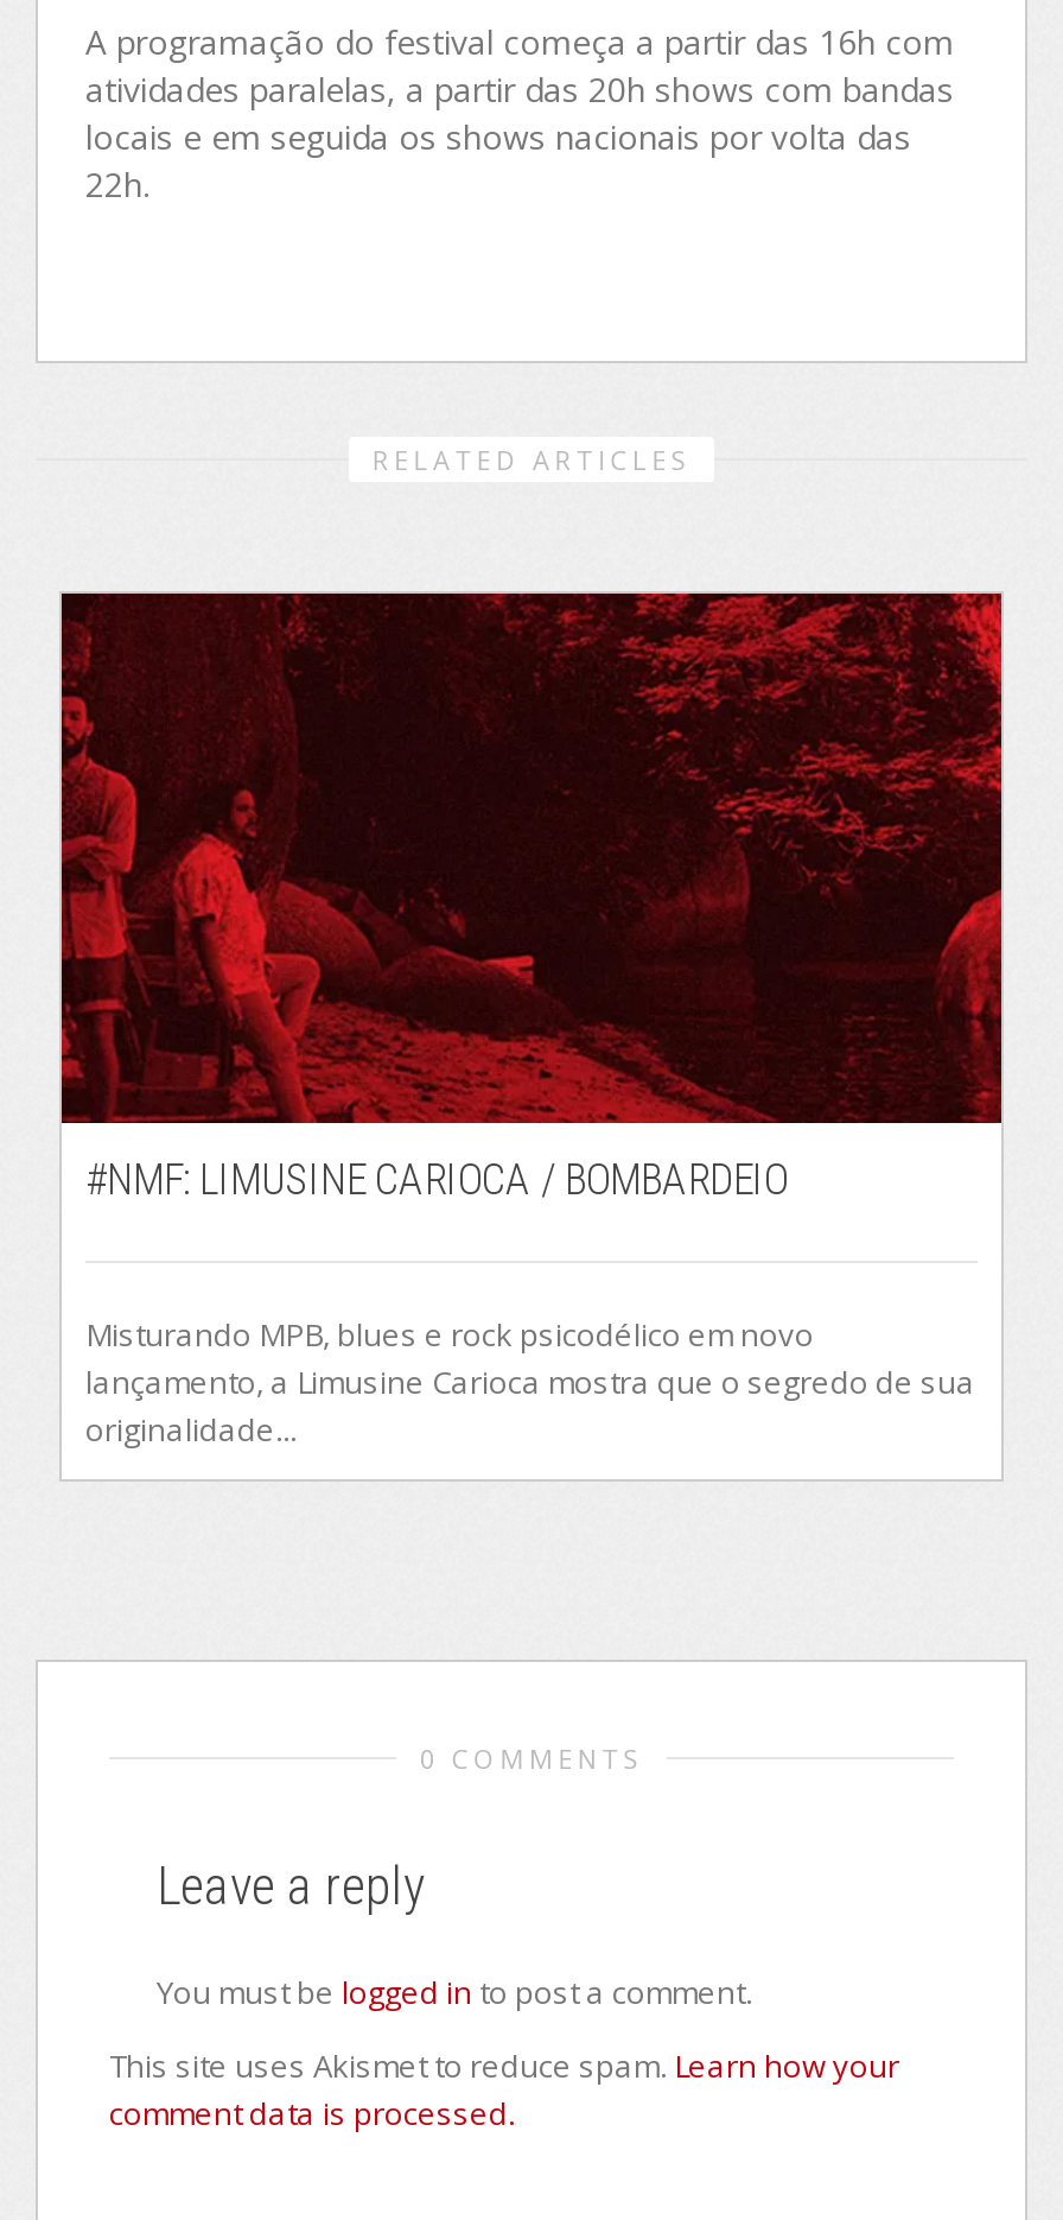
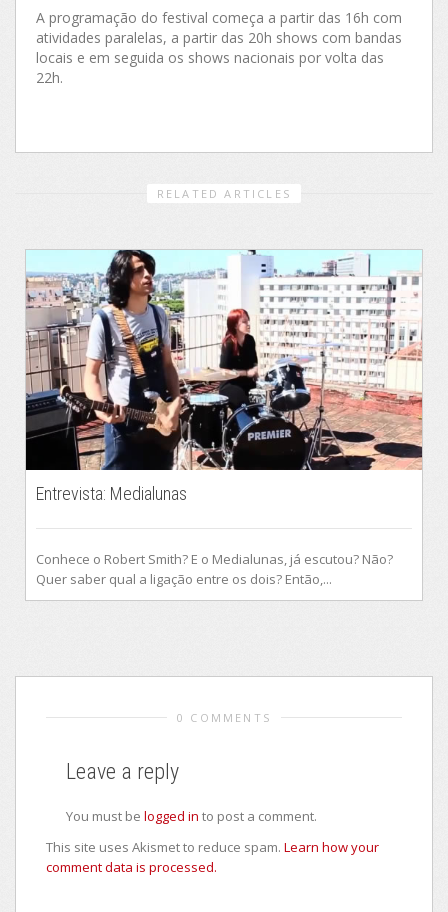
- [image]
- #NMF: LIMUSINE CARIOCA / BOMBARDEIO
+ [image]
+ Entrevista: Medialunas

- Misturando MPB, blues e rock psicodélico em novo
- lançamento, a Limusine Carioca mostra que o segredo de sua
- originalidade...
+ Conhece o Robert Smith? E o Medialunas, já escutou? Não?
+ Quer saber qual a ligação entre os dois? Então,...
